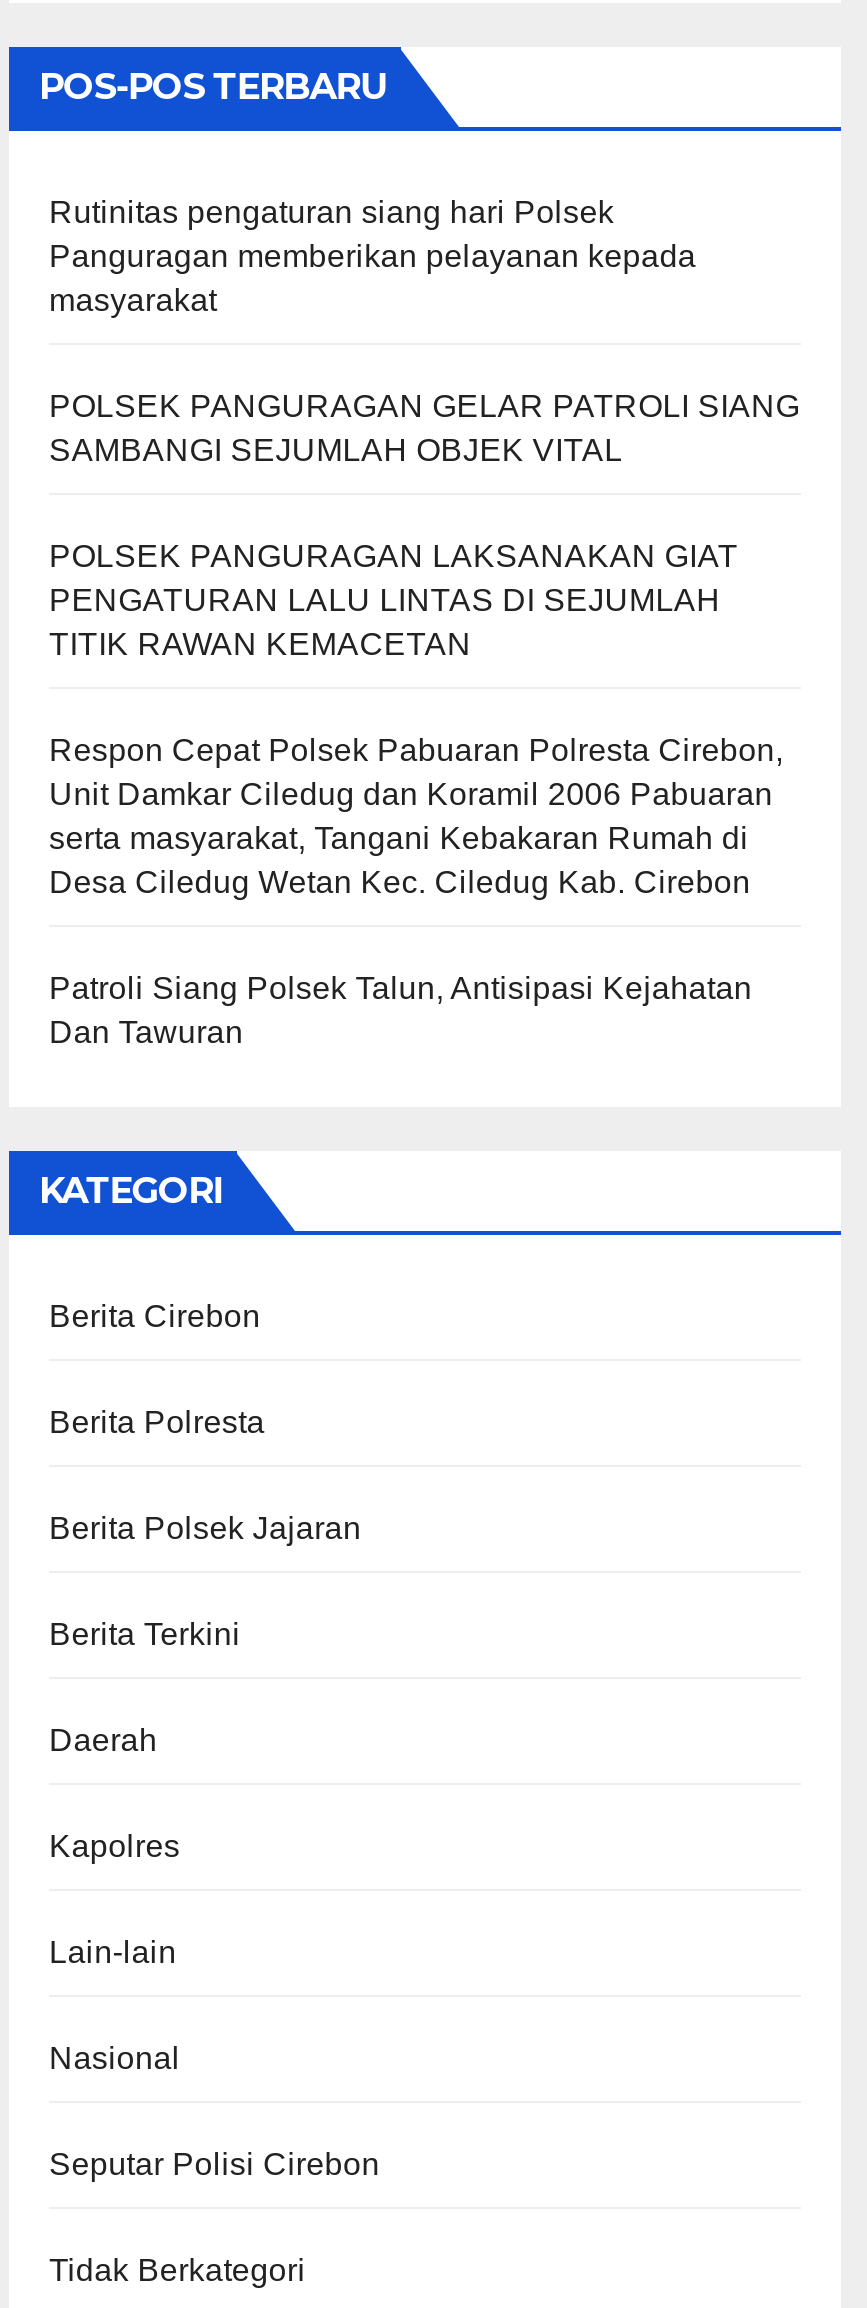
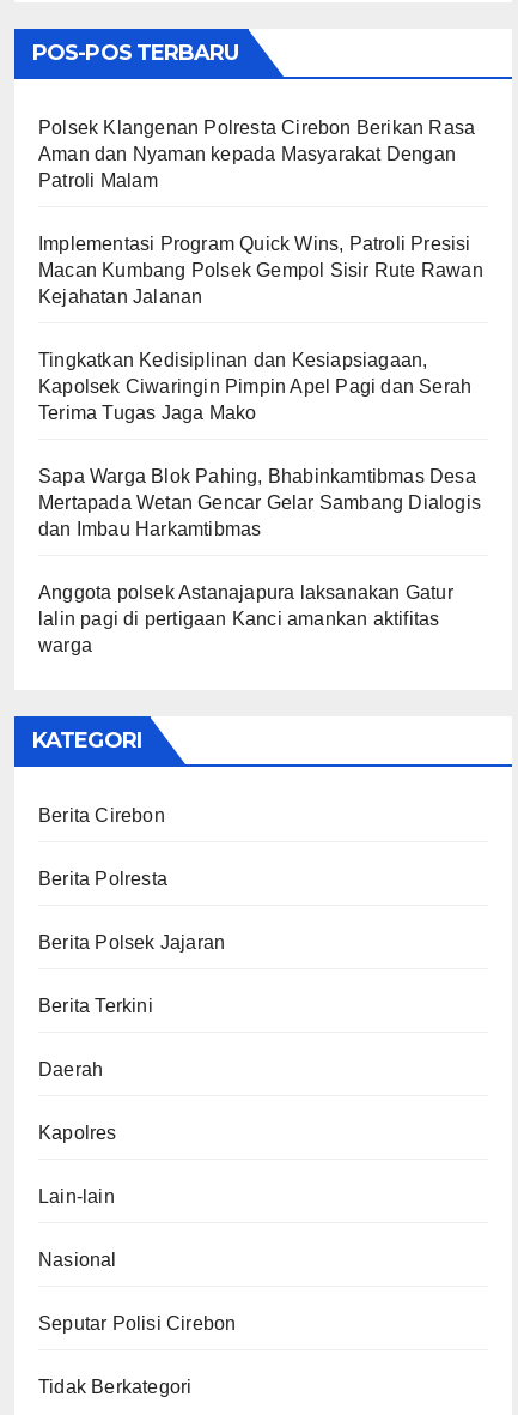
- Rutinitas pengaturan siang hari Polsek
- Panguragan memberikan pelayanan kepada
- masyarakat
+ Polsek Klangenan Polresta Cirebon Berikan Rasa
+ Aman dan Nyaman kepada Masyarakat Dengan
+ Patroli Malam

- POLSEK PANGURAGAN GELAR PATROLI SIANG
- SAMBANGI SEJUMLAH OBJEK VITAL
+ Implementasi Program Quick Wins, Patroli Presisi
+ Macan Kumbang Polsek Gempol Sisir Rute Rawan
+ Kejahatan Jalanan

- POLSEK PANGURAGAN LAKSANAKAN GIAT
- PENGATURAN LALU LINTAS DI SEJUMLAH
- TITIK RAWAN KEMACETAN
+ Tingkatkan Kedisiplinan dan Kesiapsiagaan,
+ Kapolsek Ciwaringin Pimpin Apel Pagi dan Serah
+ Terima Tugas Jaga Mako

- Respon Cepat Polsek Pabuaran Polresta Cirebon,
- Unit Damkar Ciledug dan Koramil 2006 Pabuaran
- serta masyarakat, Tangani Kebakaran Rumah di
- Desa Ciledug Wetan Kec. Ciledug Kab. Cirebon
+ Sapa Warga Blok Pahing, Bhabinkamtibmas Desa
+ Mertapada Wetan Gencar Gelar Sambang Dialogis
+ dan Imbau Harkamtibmas

- Patroli Siang Polsek Talun, Antisipasi Kejahatan
- Dan Tawuran
+ Anggota polsek Astanajapura laksanakan Gatur
+ lalin pagi di pertigaan Kanci amankan aktifitas
+ warga
